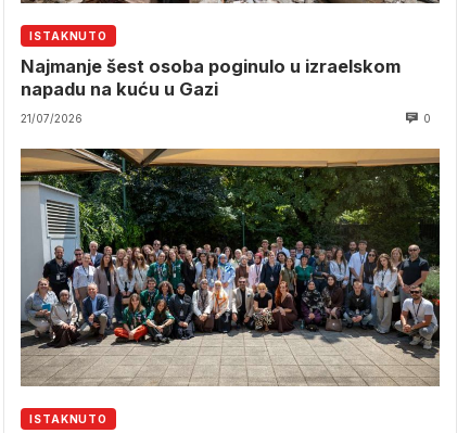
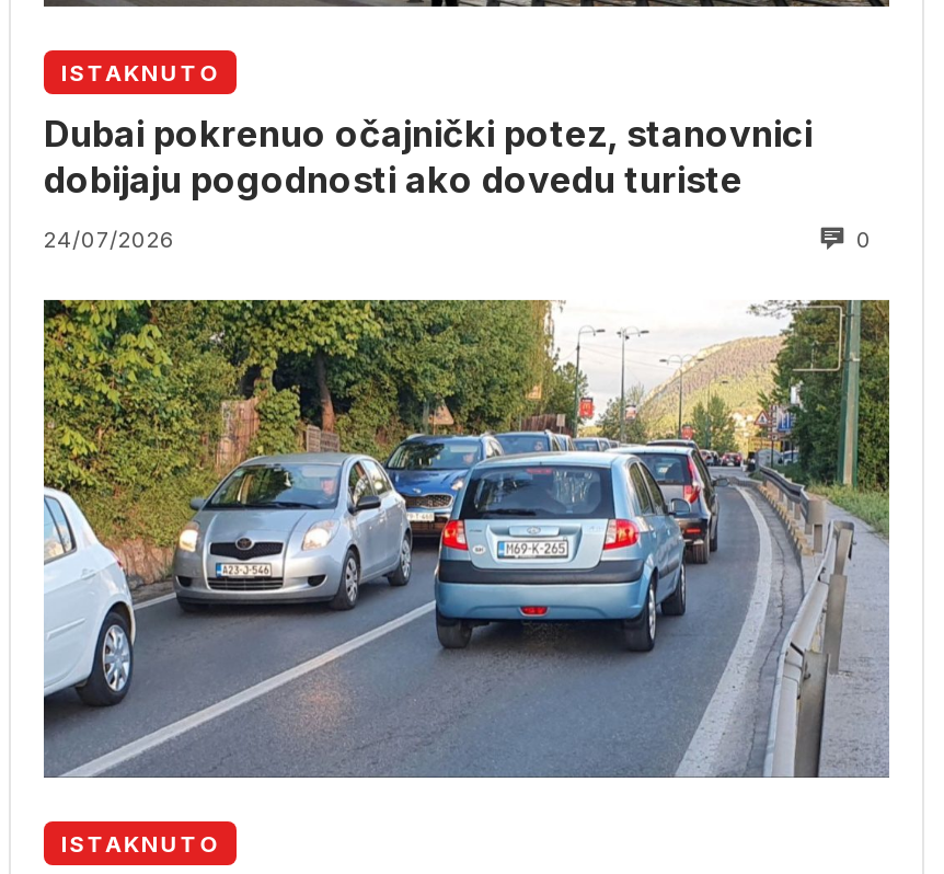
- Najmanje šest osoba poginulo u izraelskom
- napadu na kuću u Gazi
+ Dubai pokrenuo očajnički potez, stanovnici
+ dobijaju pogodnosti ako dovedu turiste

- 21/07/2026
+ 24/07/2026

- [image]
+ [image]
